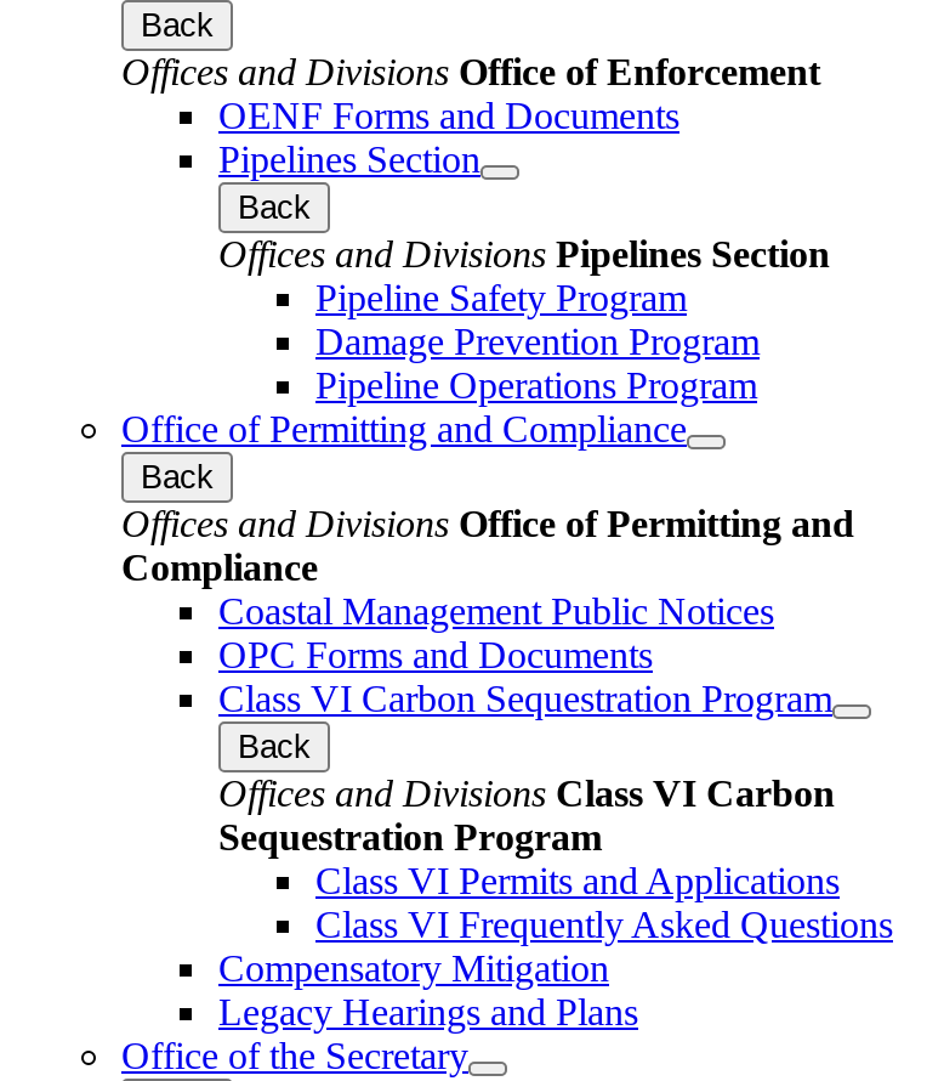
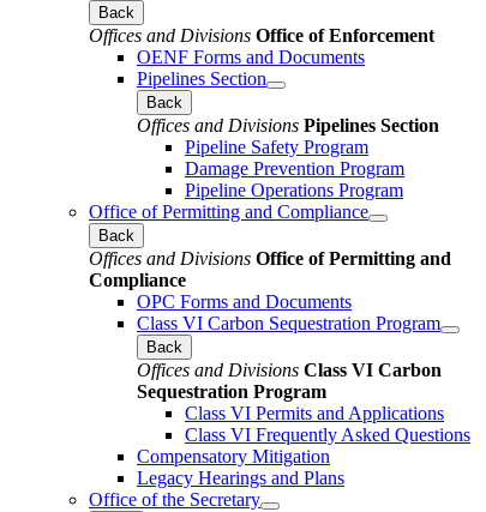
- Coastal Management Public Notices
